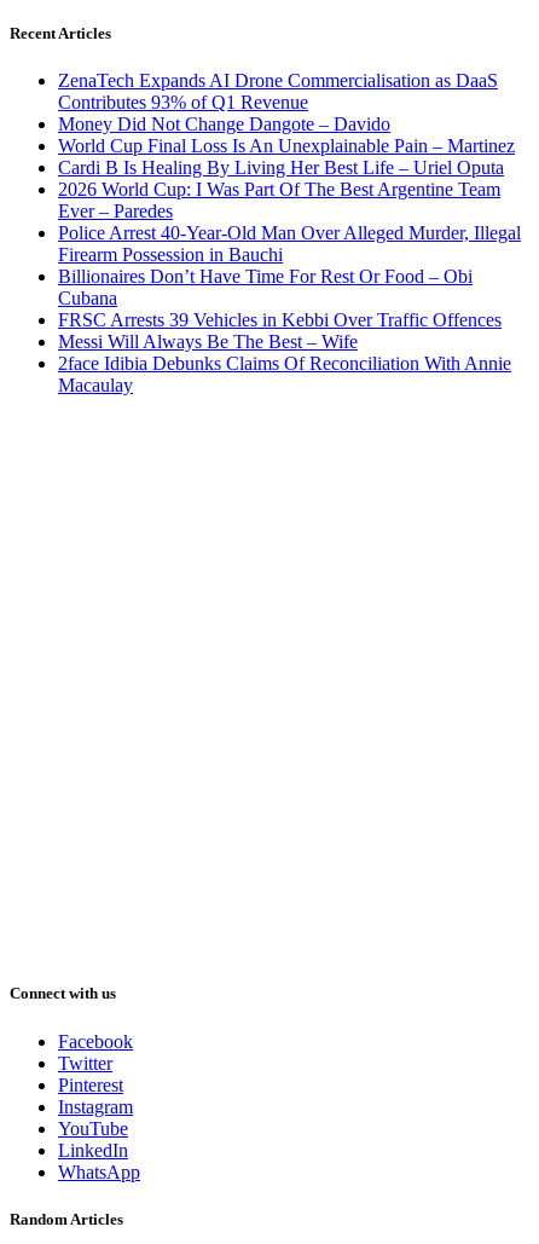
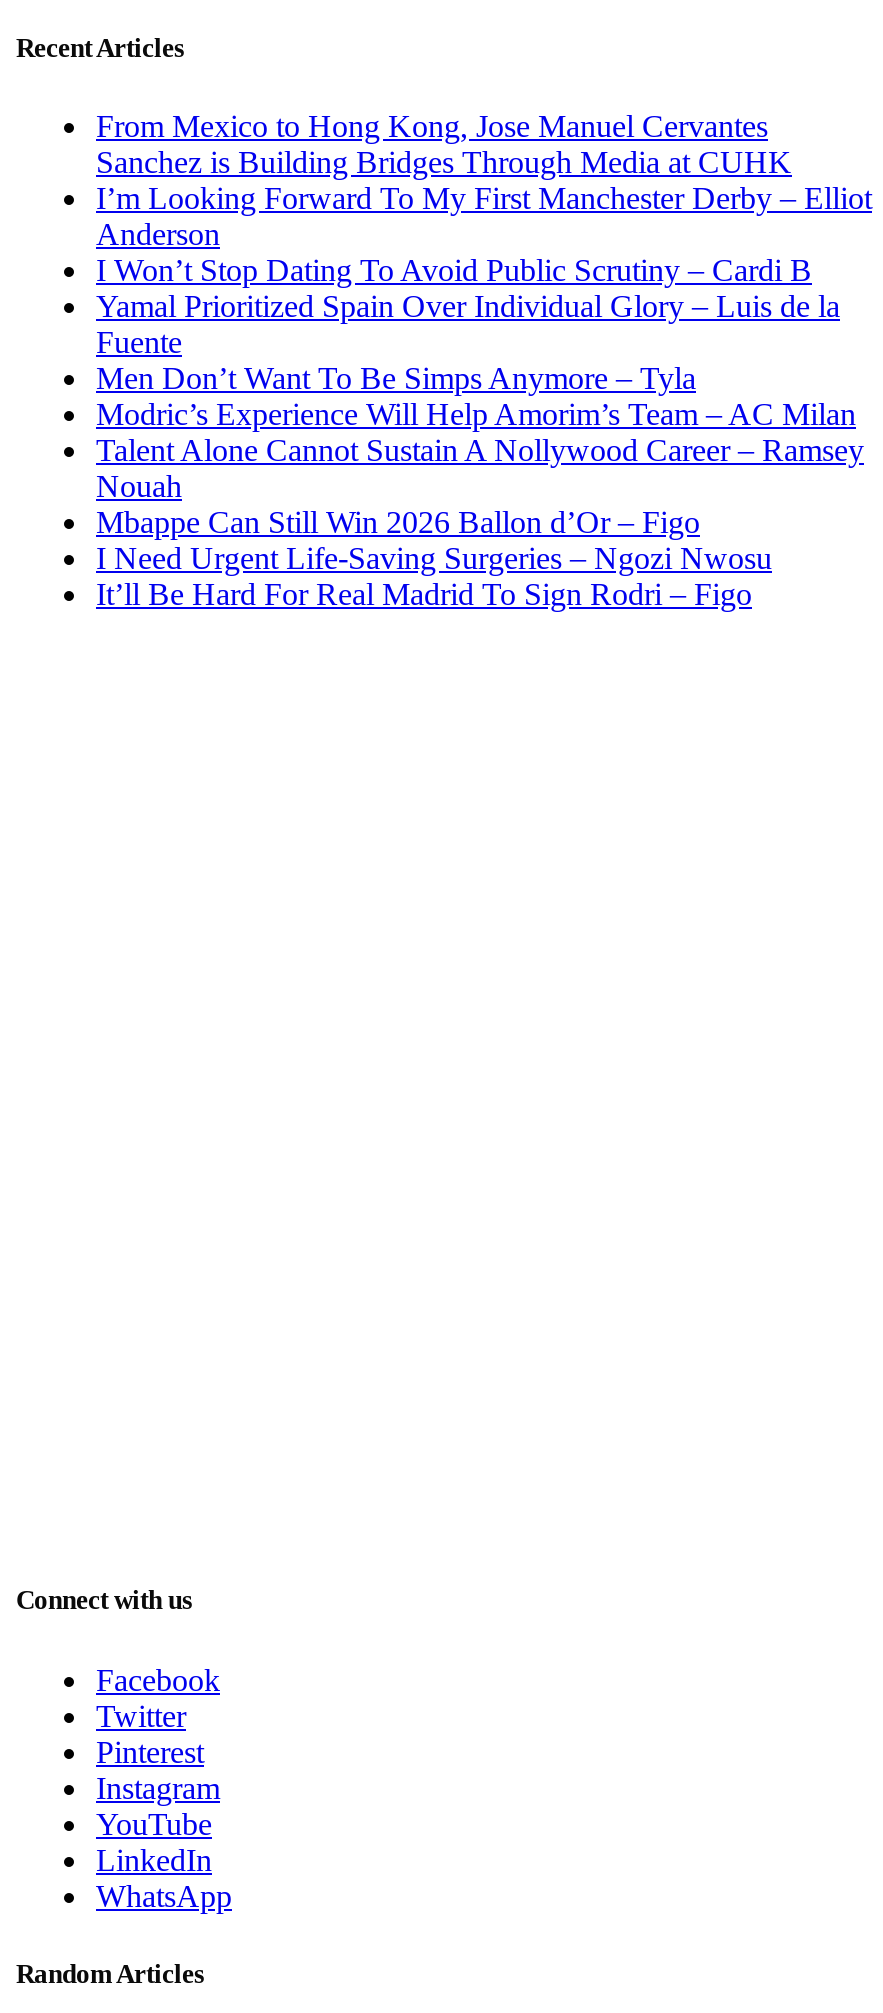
- ZenaTech Expands AI Drone Commercialisation as DaaS
- Contributes 93% of Q1 Revenue
- Money Did Not Change Dangote – Davido
- World Cup Final Loss Is An Unexplainable Pain – Martinez
- Cardi B Is Healing By Living Her Best Life – Uriel Oputa
- 2026 World Cup: I Was Part Of The Best Argentine Team
- Ever – Paredes
- Police Arrest 40-Year-Old Man Over Alleged Murder, Illegal
- Firearm Possession in Bauchi
- Billionaires Don’t Have Time For Rest Or Food – Obi
- Cubana
- FRSC Arrests 39 Vehicles in Kebbi Over Traffic Offences
- Messi Will Always Be The Best – Wife
- 2face Idibia Debunks Claims Of Reconciliation With Annie
- Macaulay
+ From Mexico to Hong Kong, Jose Manuel Cervantes
+ Sanchez is Building Bridges Through Media at CUHK
+ I’m Looking Forward To My First Manchester Derby – Elliot
+ Anderson
+ I Won’t Stop Dating To Avoid Public Scrutiny – Cardi B
+ Yamal Prioritized Spain Over Individual Glory – Luis de la
+ Fuente
+ Men Don’t Want To Be Simps Anymore – Tyla
+ Modric’s Experience Will Help Amorim’s Team – AC Milan
+ Talent Alone Cannot Sustain A Nollywood Career – Ramsey
+ Nouah
+ Mbappe Can Still Win 2026 Ballon d’Or – Figo
+ I Need Urgent Life-Saving Surgeries – Ngozi Nwosu
+ It’ll Be Hard For Real Madrid To Sign Rodri – Figo
